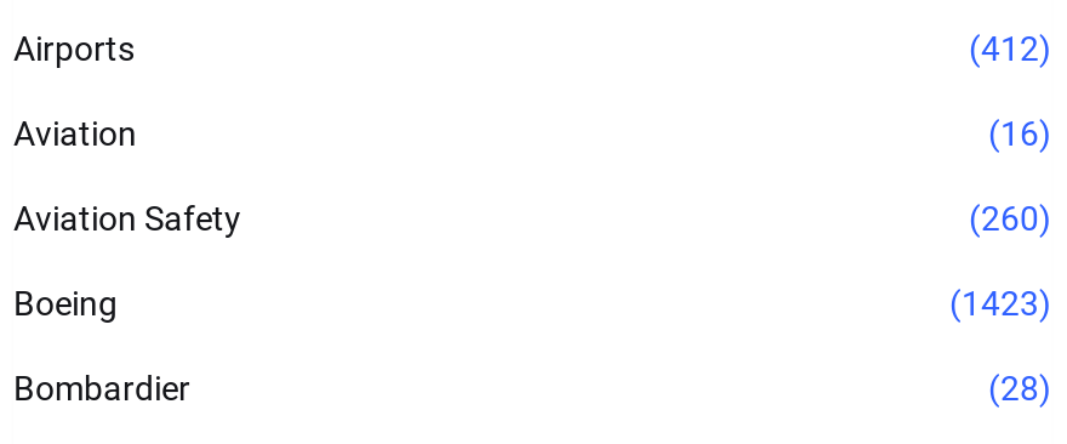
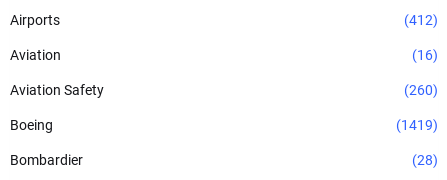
- (1423)
+ (1419)
